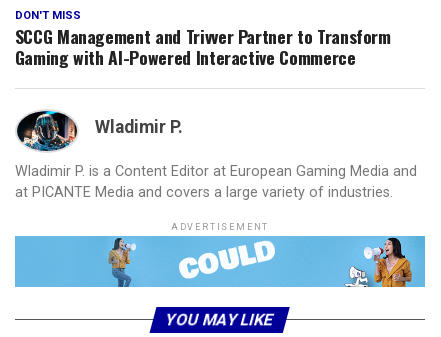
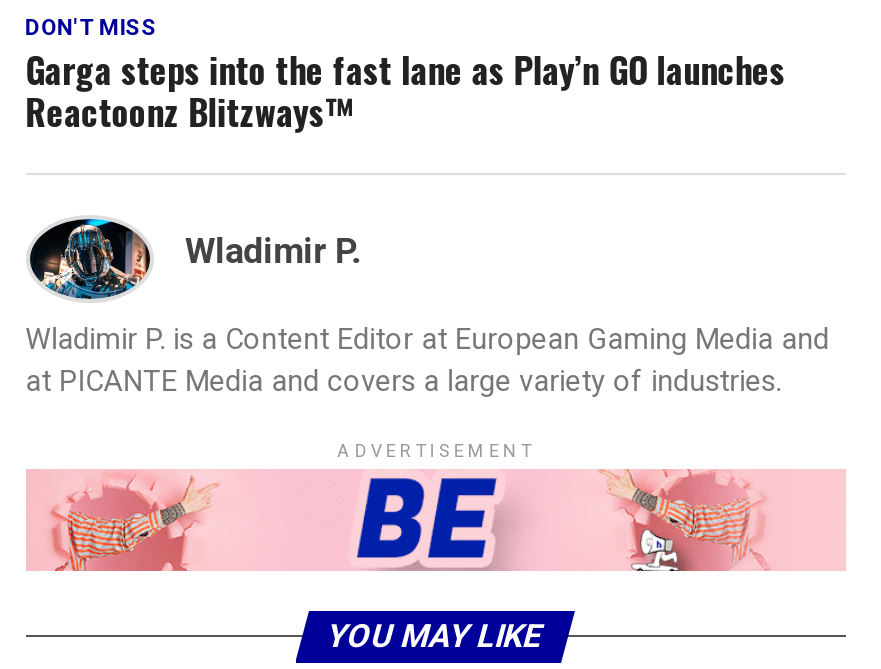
- SCCG Management and Trivver Partner to Transform
- Gaming with AI-Powered Interactive Commerce
+ Garga steps into the fast lane as Play’n GO launches
+ Reactoonz Blitzways™

- [image]
+ [image]
